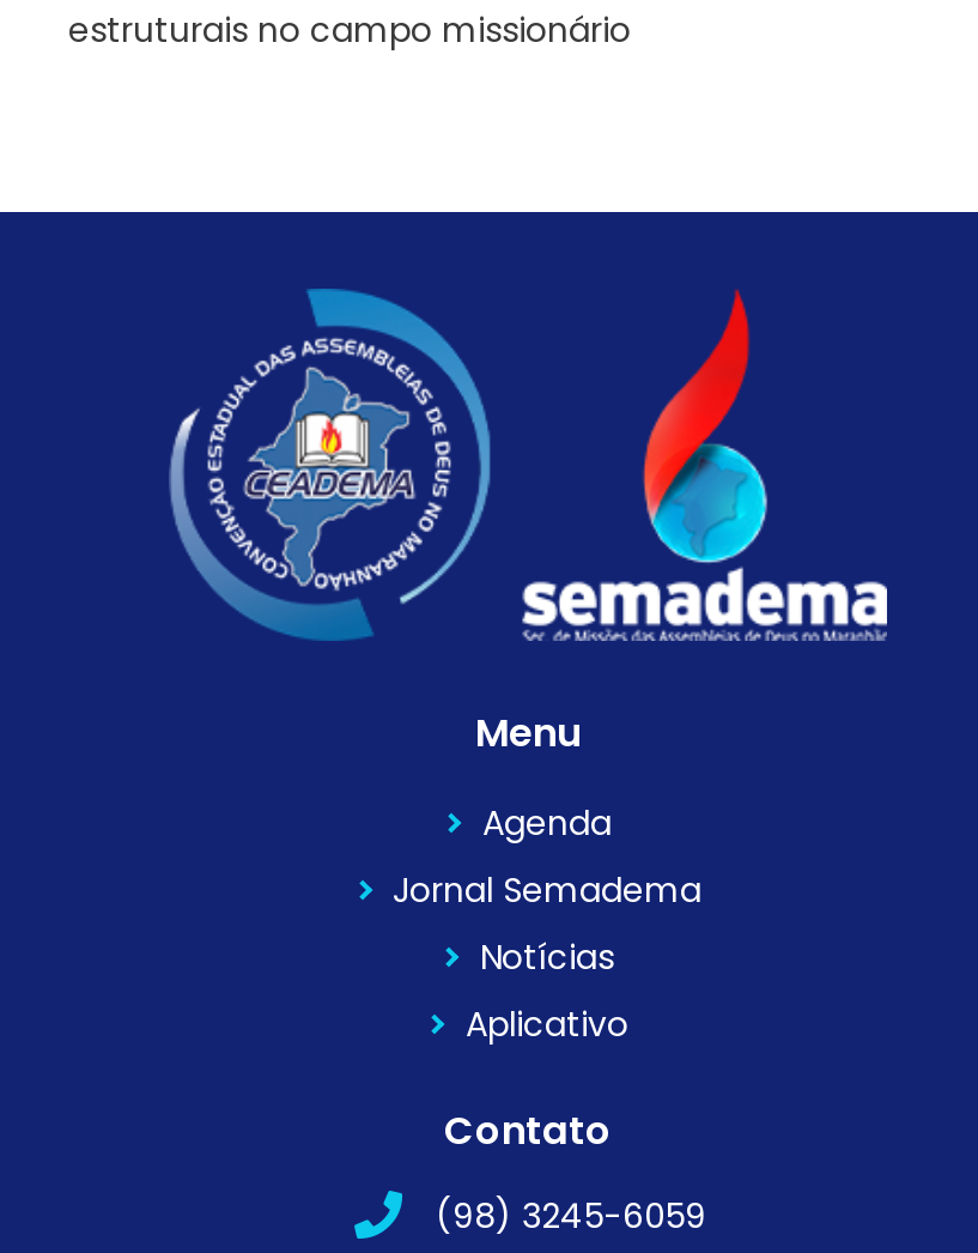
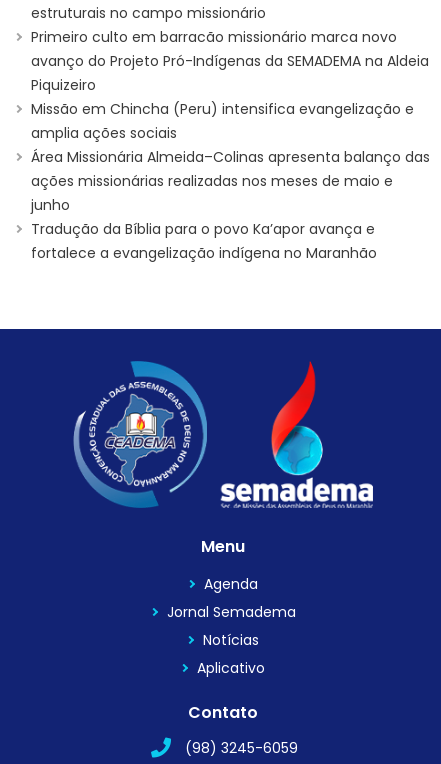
+ Primeiro culto em barracão missionário marca novo
+ avanço do Projeto Pró-Indígenas da SEMADEMA na Aldeia
+ Piquizeiro
+ Missão em Chincha (Peru) intensifica evangelização e
+ amplia ações sociais
+ Área Missionária Almeida–Colinas apresenta balanço das
+ ações missionárias realizadas nos meses de maio e
+ junho
+ Tradução da Bíblia para o povo Ka’apor avança e
+ fortalece a evangelização indígena no Maranhão
